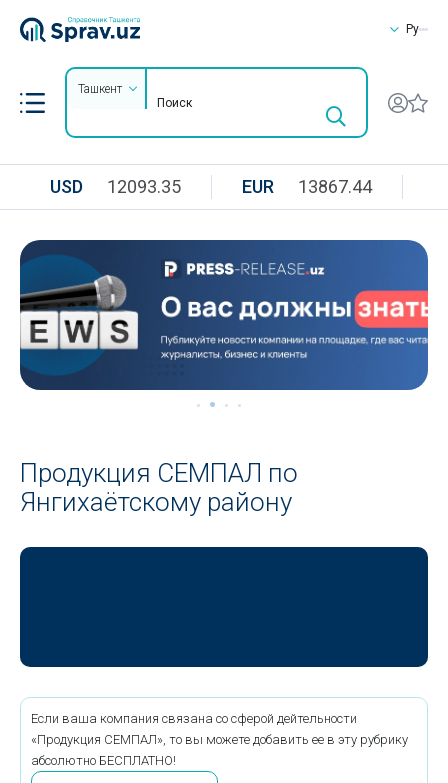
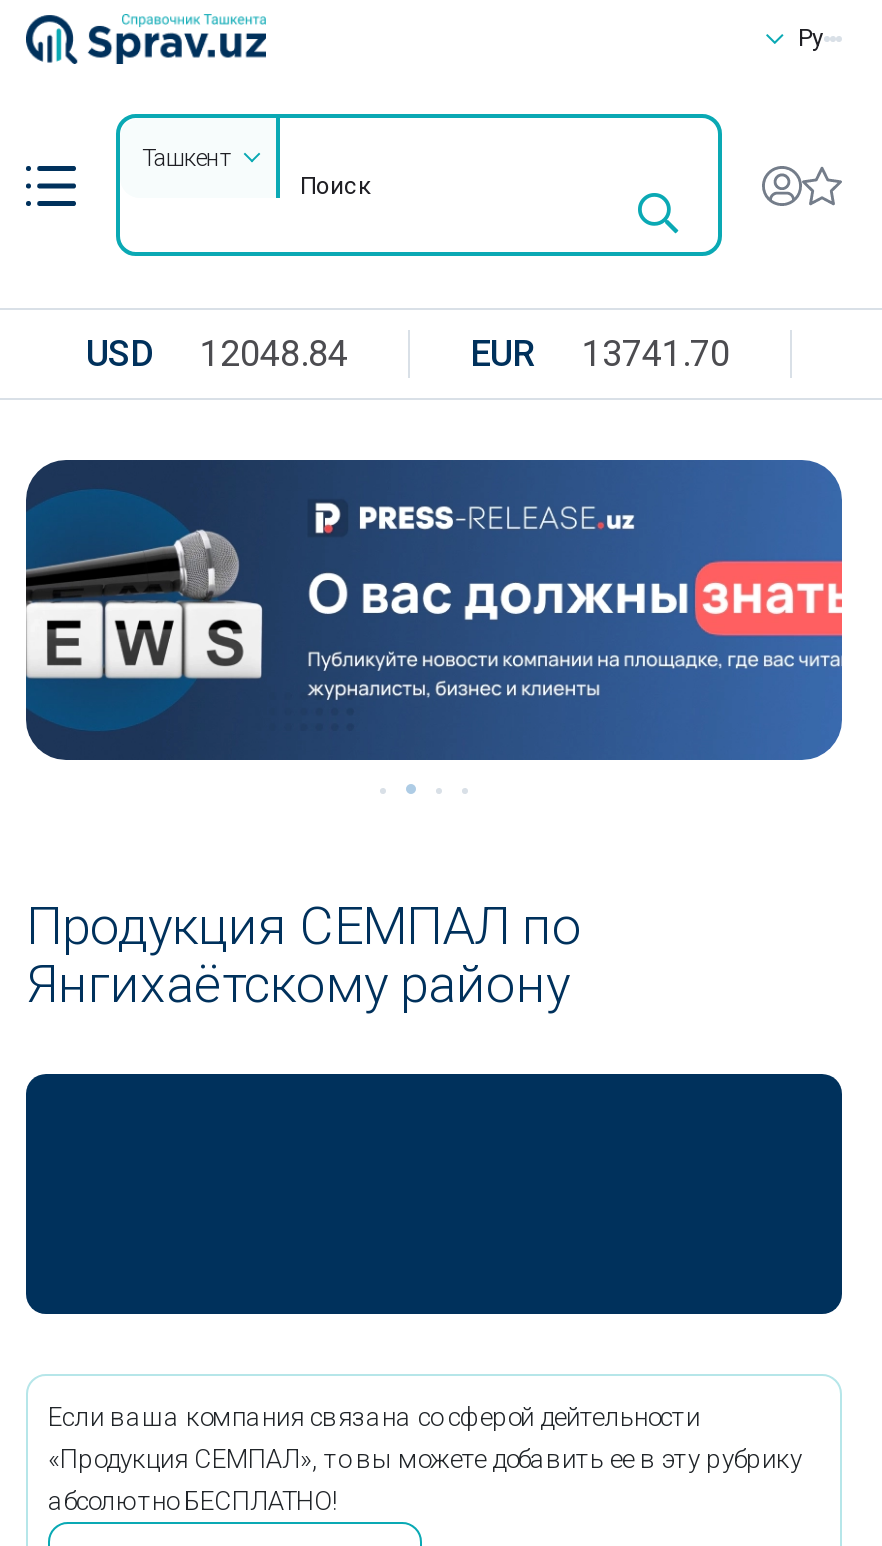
- USD 12093.35
+ USD 12048.84

- EUR 13867.44
+ EUR 13741.70
